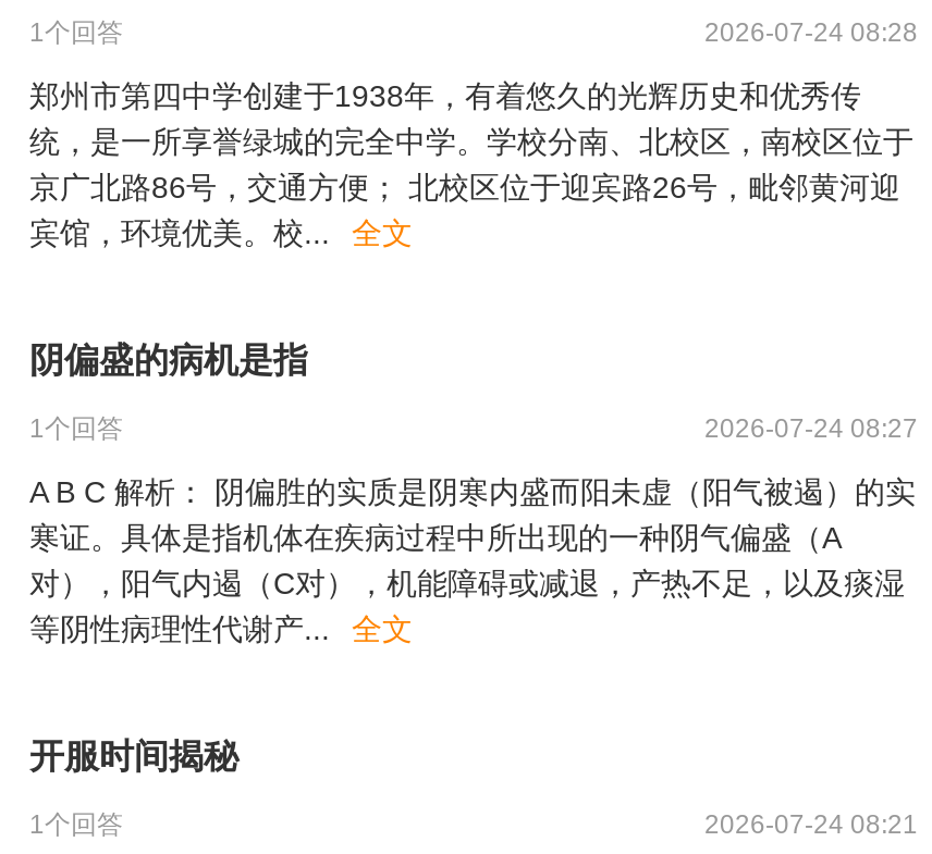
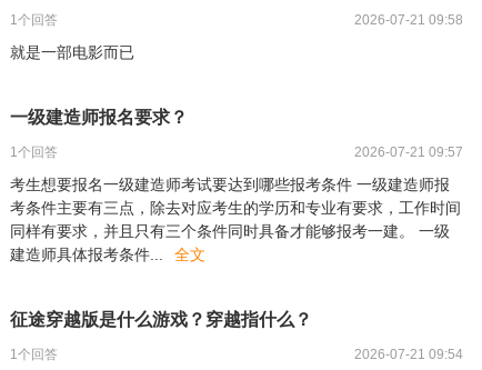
- 2026-07-24 08:28
+ 2026-07-21 09:58

- 郑州市第四中学创建于1938年，有着悠久的光辉历史和优秀传
- 统，是一所享誉绿城的完全中学。学校分南、北校区，南校区位于
- 京广北路86号，交通方便； 北校区位于迎宾路26号，毗邻黄河迎
- 宾馆，环境优美。校...
- 全文
+ 就是一部电影而已

- 阴偏盛的病机是指
+ 一级建造师报名要求？

- 2026-07-24 08:27
+ 2026-07-21 09:57

- A B C 解析： 阴偏胜的实质是阴寒内盛而阳未虚（阳气被遏）的实
- 寒证。具体是指机体在疾病过程中所出现的一种阴气偏盛（A
- 对），阳气内遏（C对），机能障碍或减退，产热不足，以及痰湿
- 等阴性病理性代谢产...
+ 考生想要报名一级建造师考试要达到哪些报考条件 一级建造师报
+ 考条件主要有三点，除去对应考生的学历和专业有要求，工作时间
+ 同样有要求，并且只有三个条件同时具备才能够报考一建。 一级
+ 建造师具体报考条件...

- 开服时间揭秘
+ 征途穿越版是什么游戏？穿越指什么？

- 2026-07-24 08:21
+ 2026-07-21 09:54
